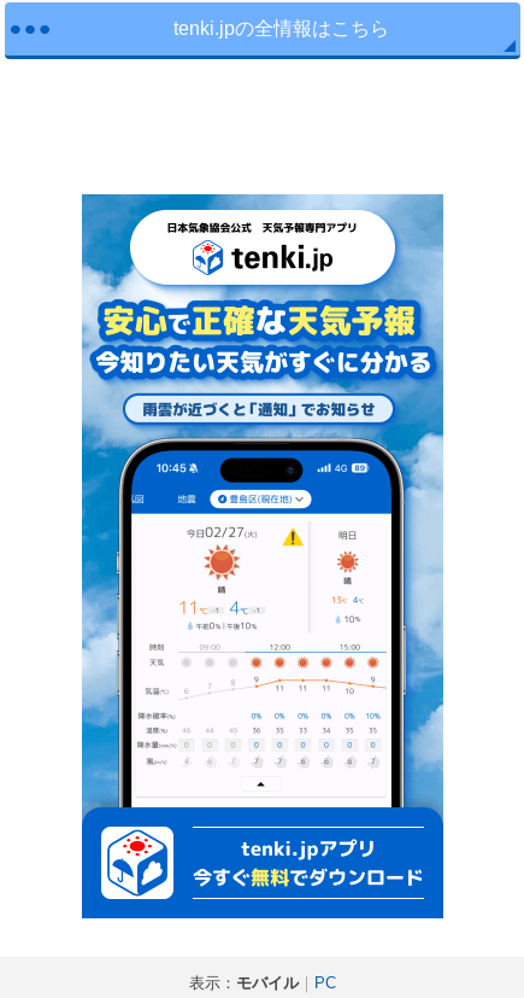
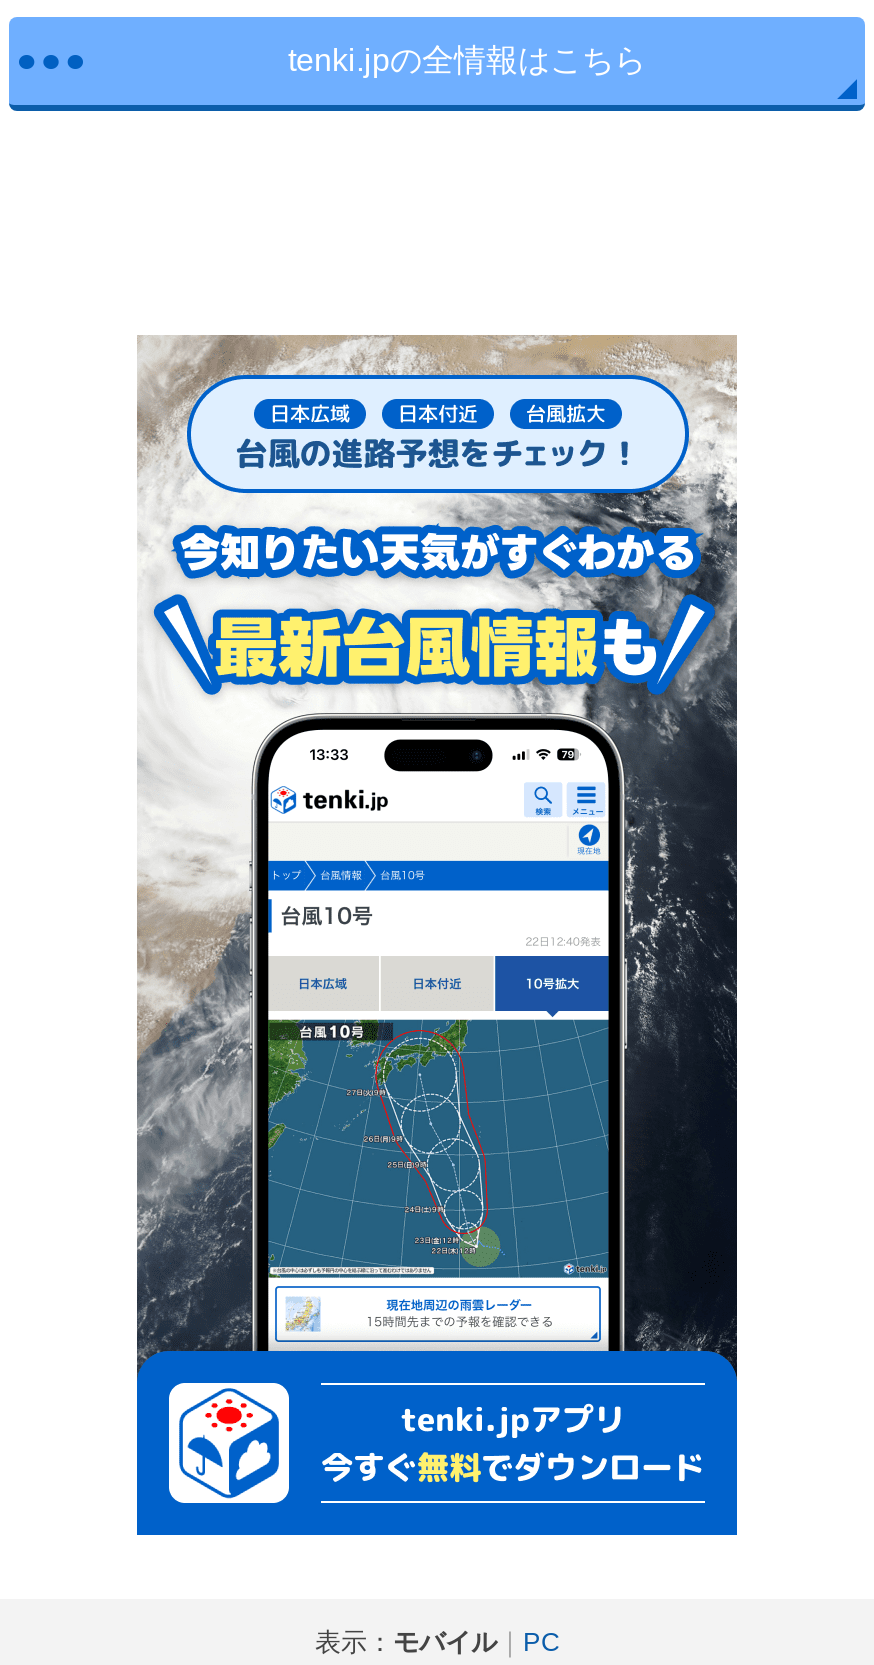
- [image]
+ [image]
